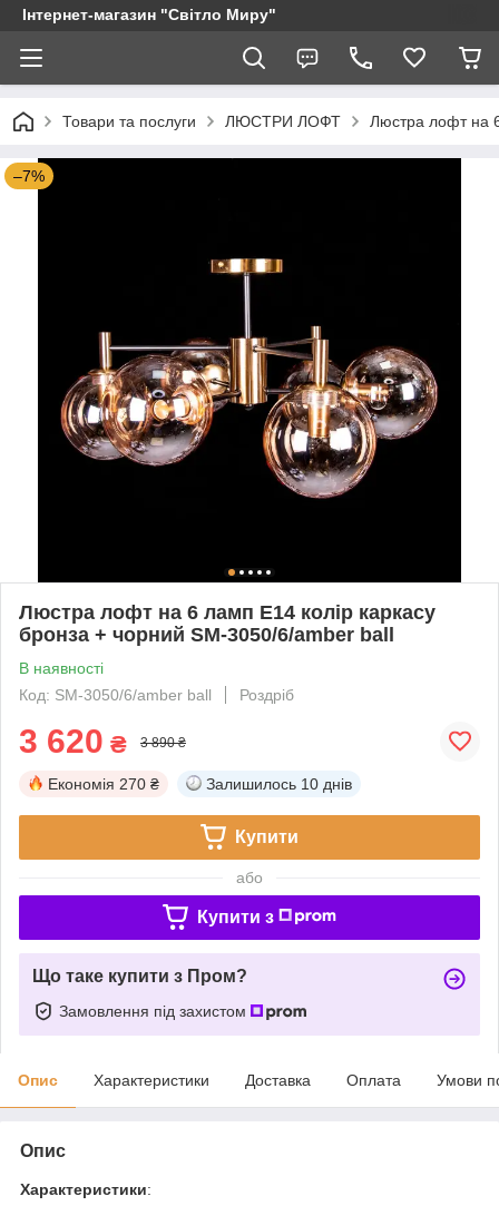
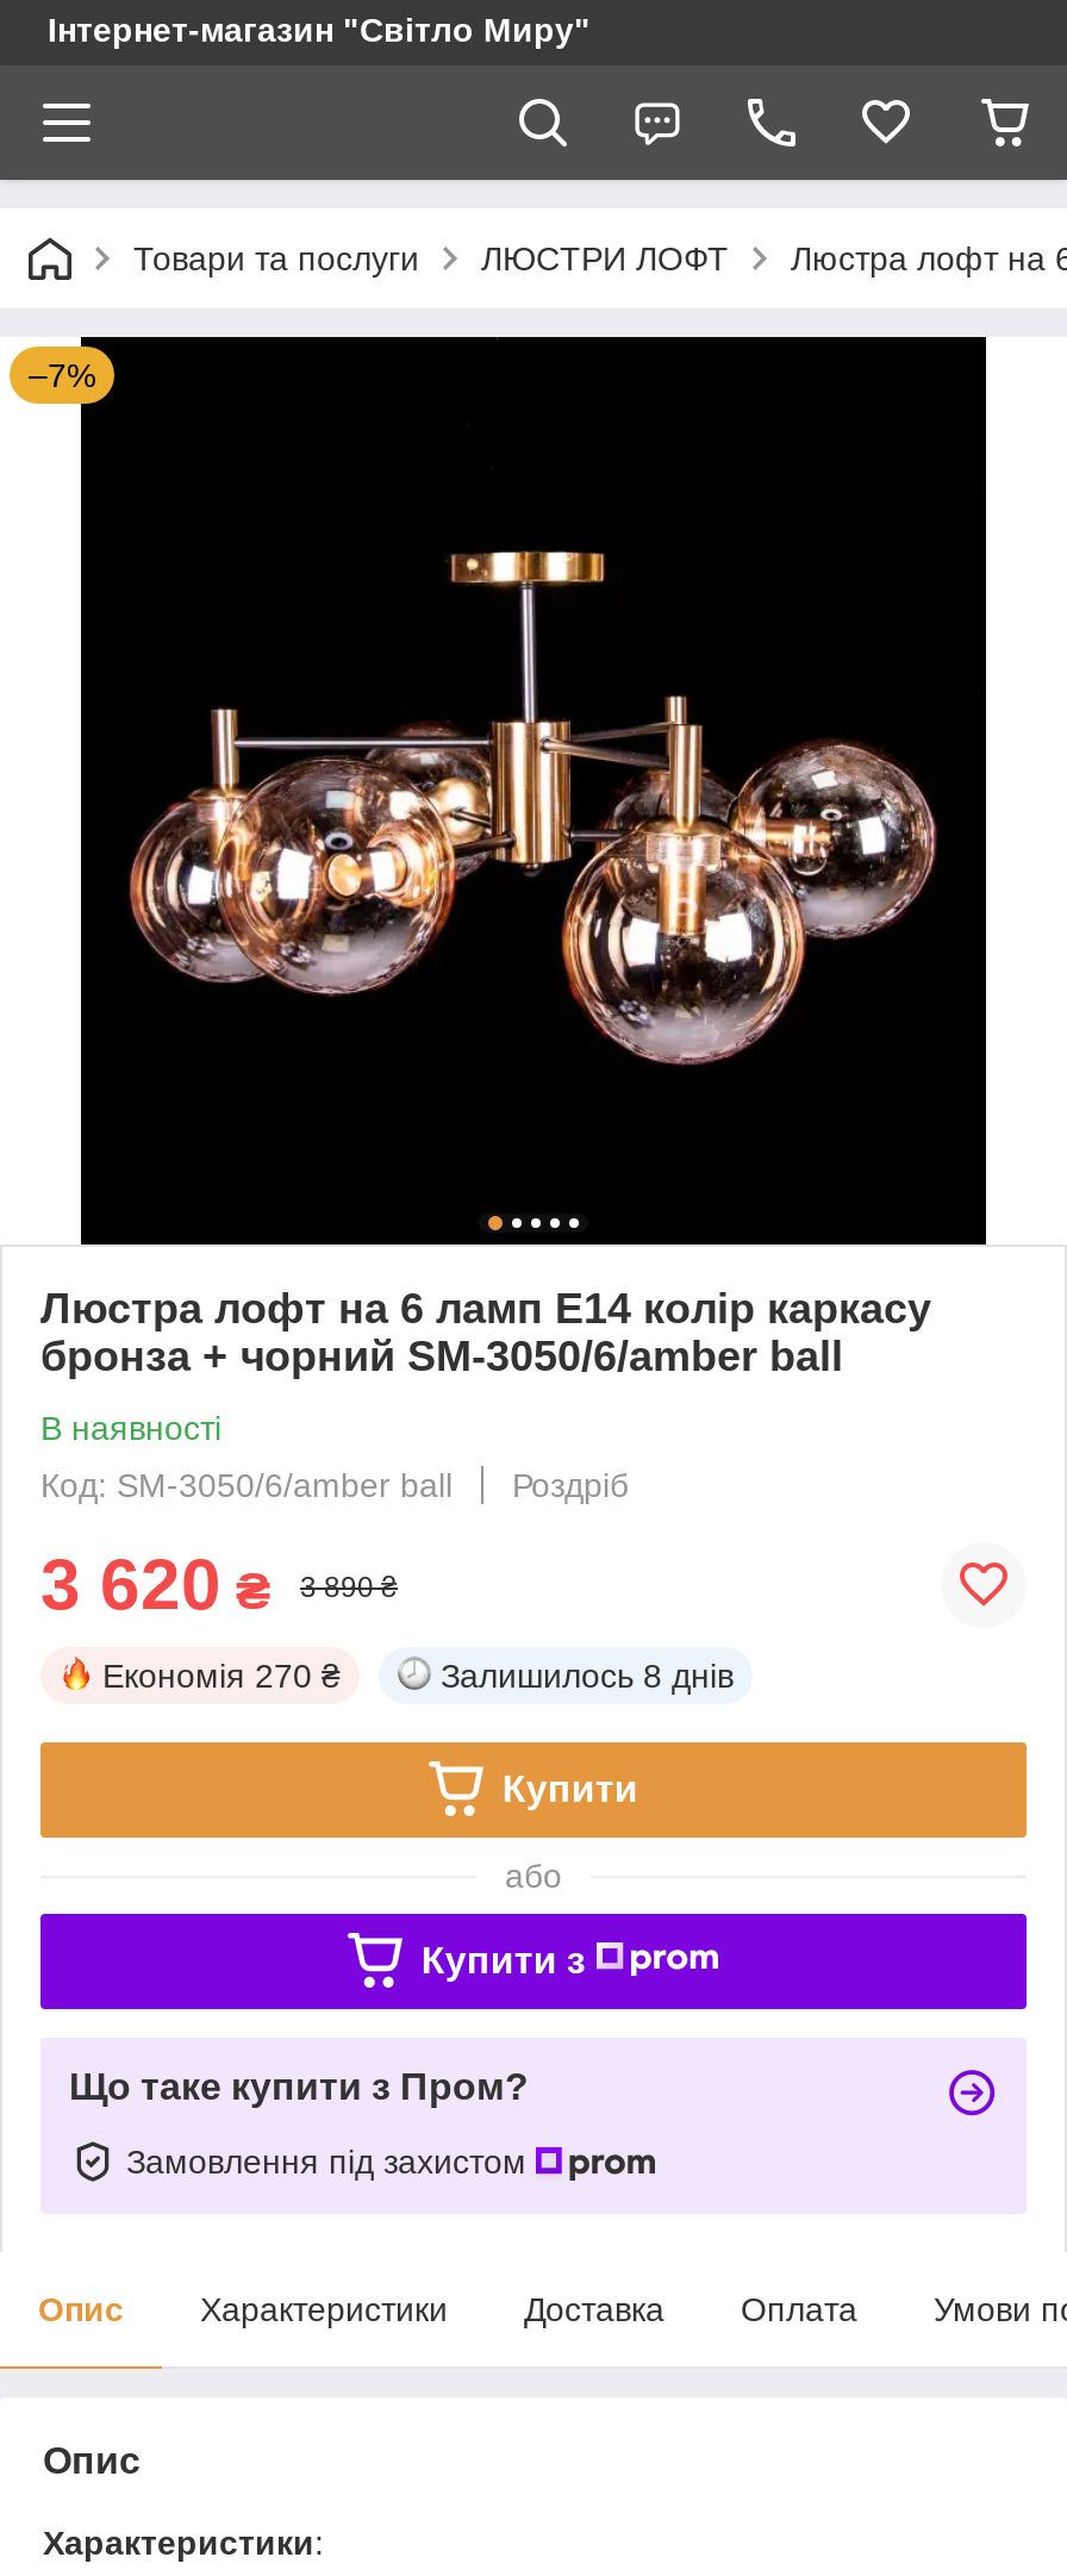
- Залишилось 10 днів
+ Залишилось 8 днів
